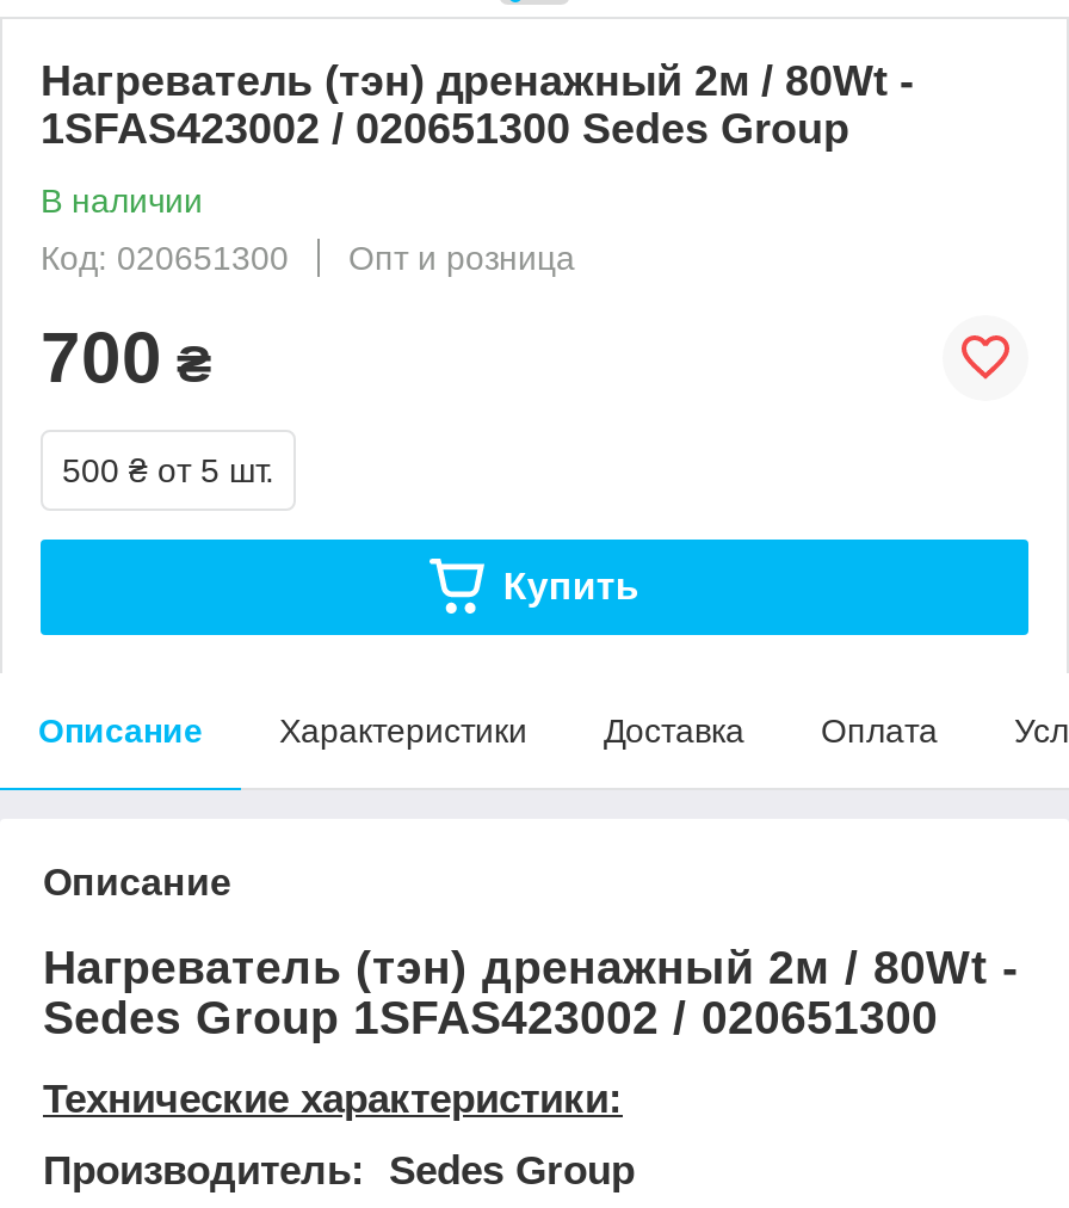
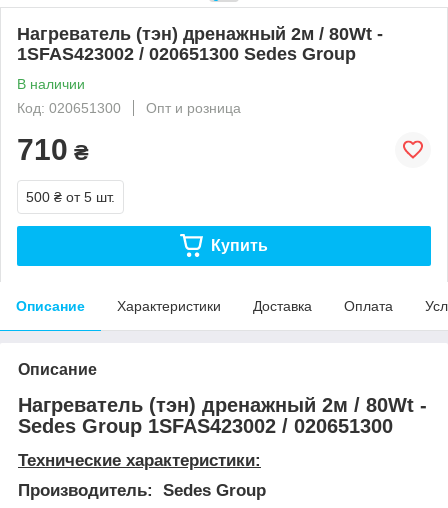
- 700 ₴
+ 710 ₴
